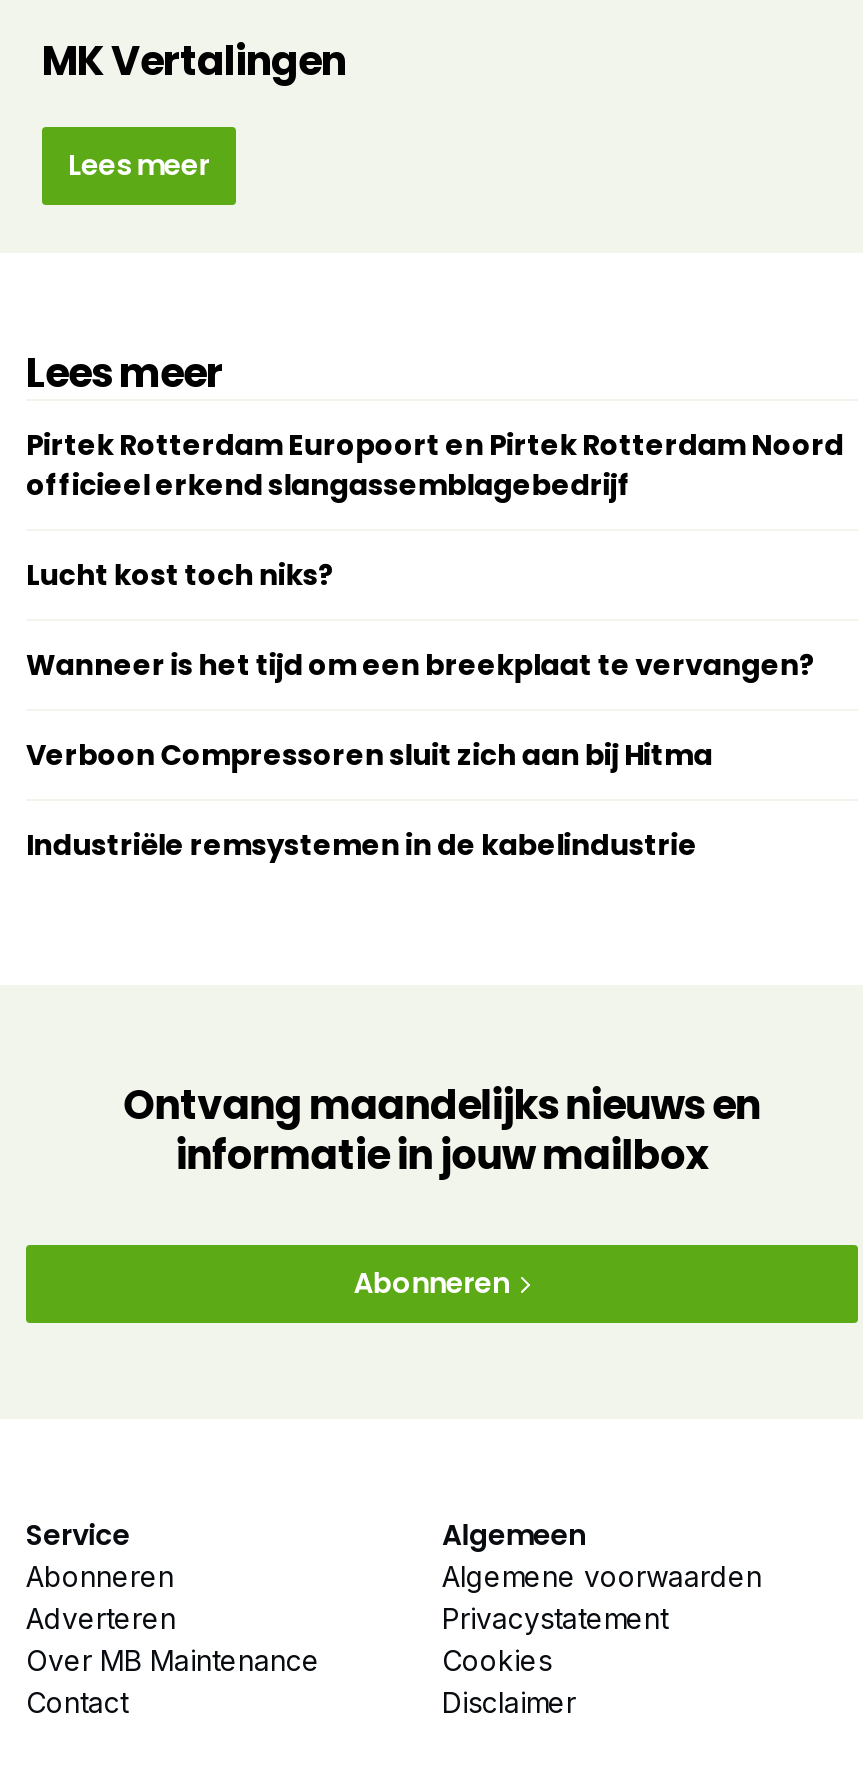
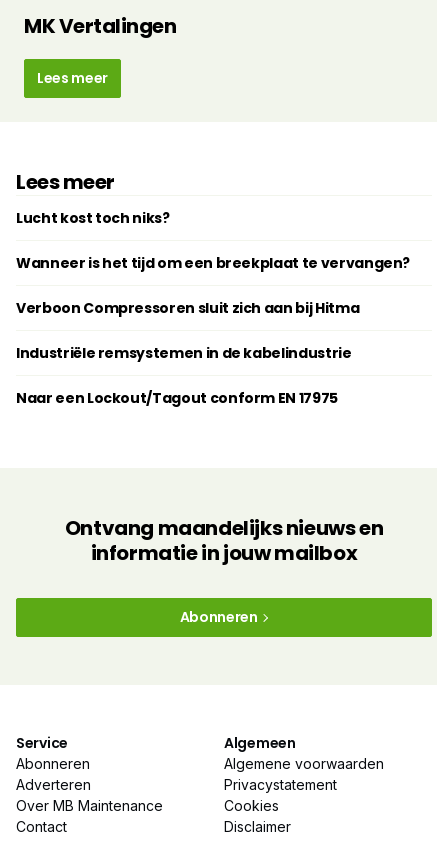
- Pirtek Rotterdam Europoort en Pirtek Rotterdam Noord
- officieel erkend slangassemblagebedrijf

moved up: Lucht kost toch niks? | Wanneer is het tijd om een breekplaat te vervangen? | Verboon Compressoren sluit zich aan bij Hitma | Industriële remsystemen in de kabelindustrie

+ Naar een Lockout/Tagout conform EN 17975
